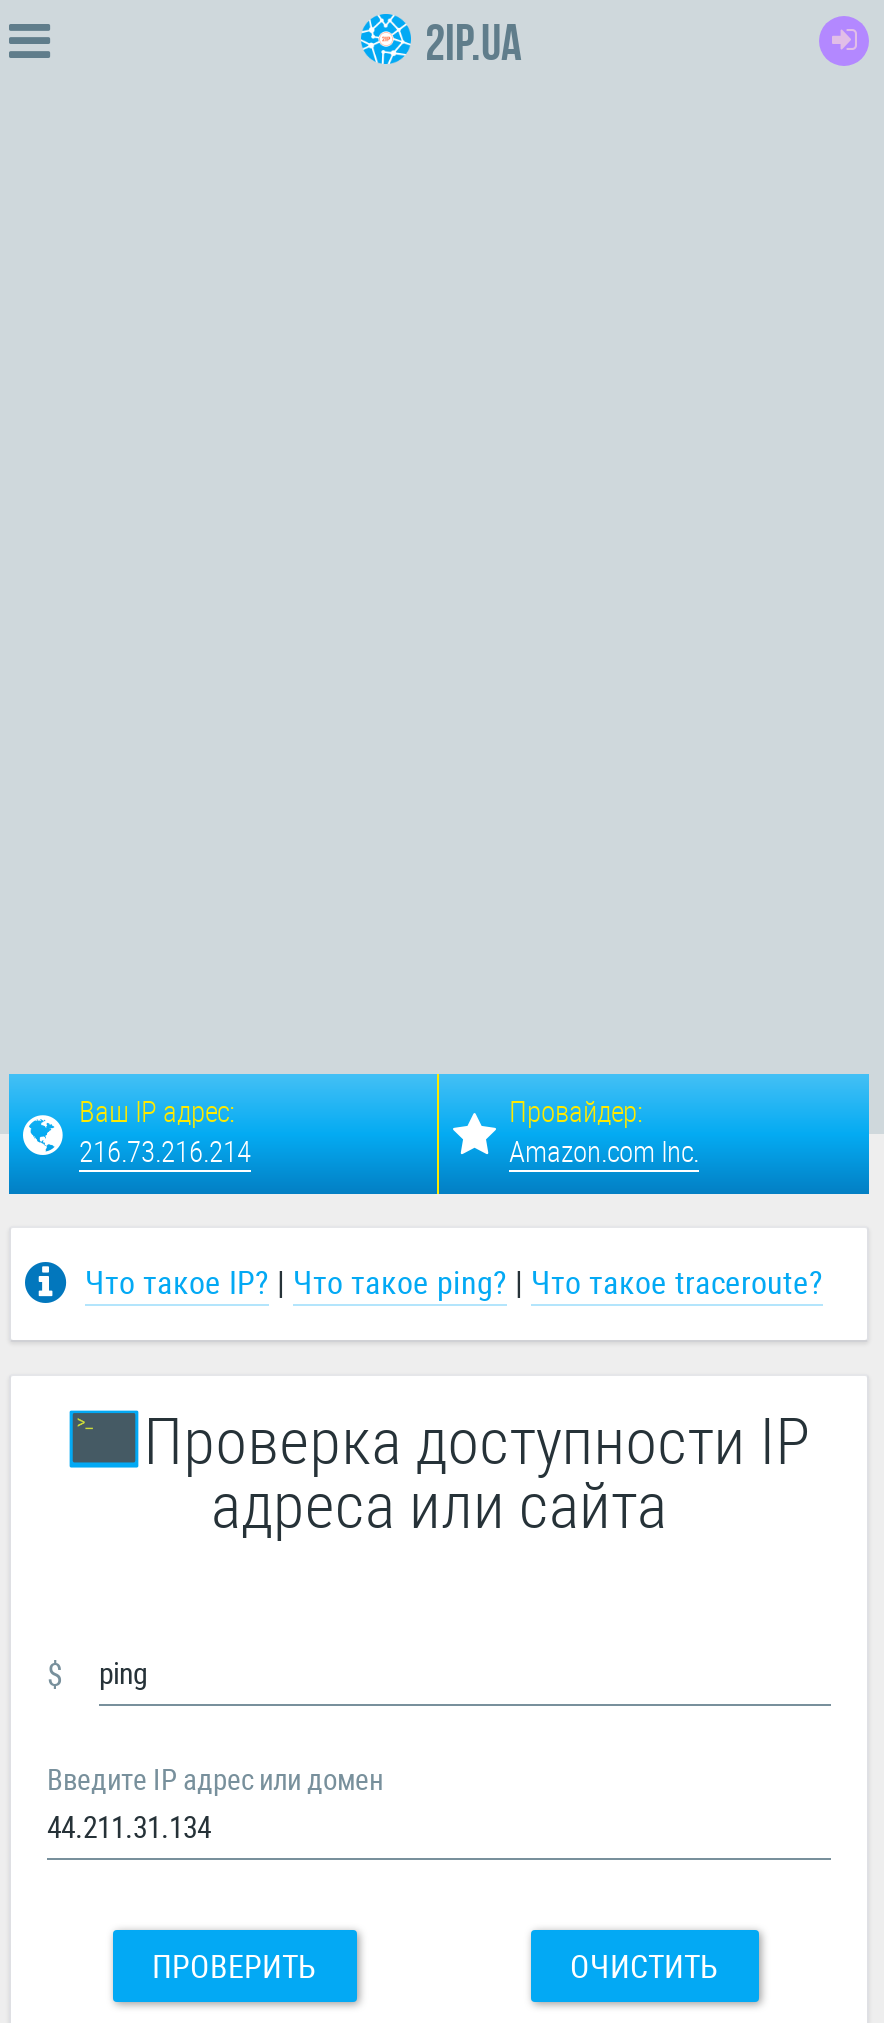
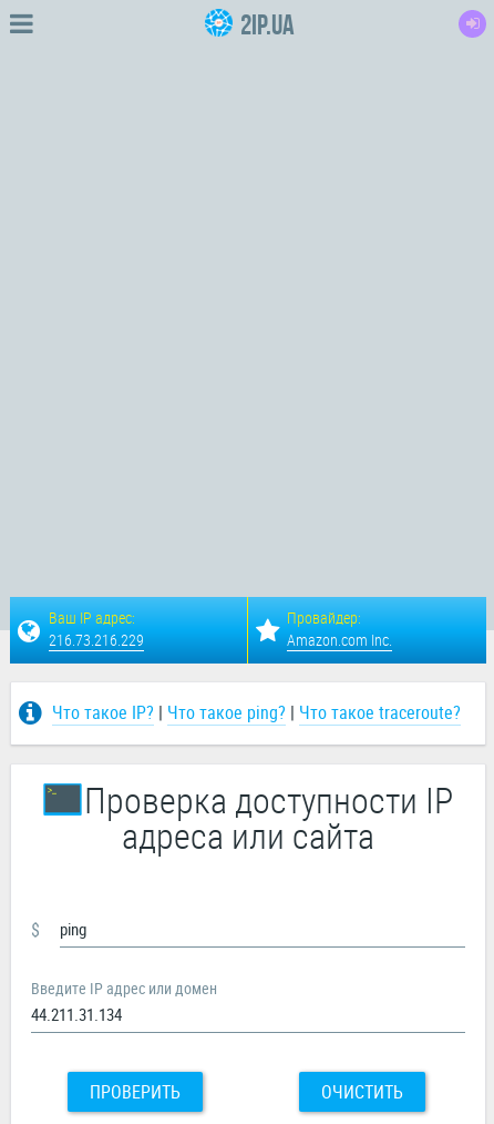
- 216.73.216.214
+ 216.73.216.229
